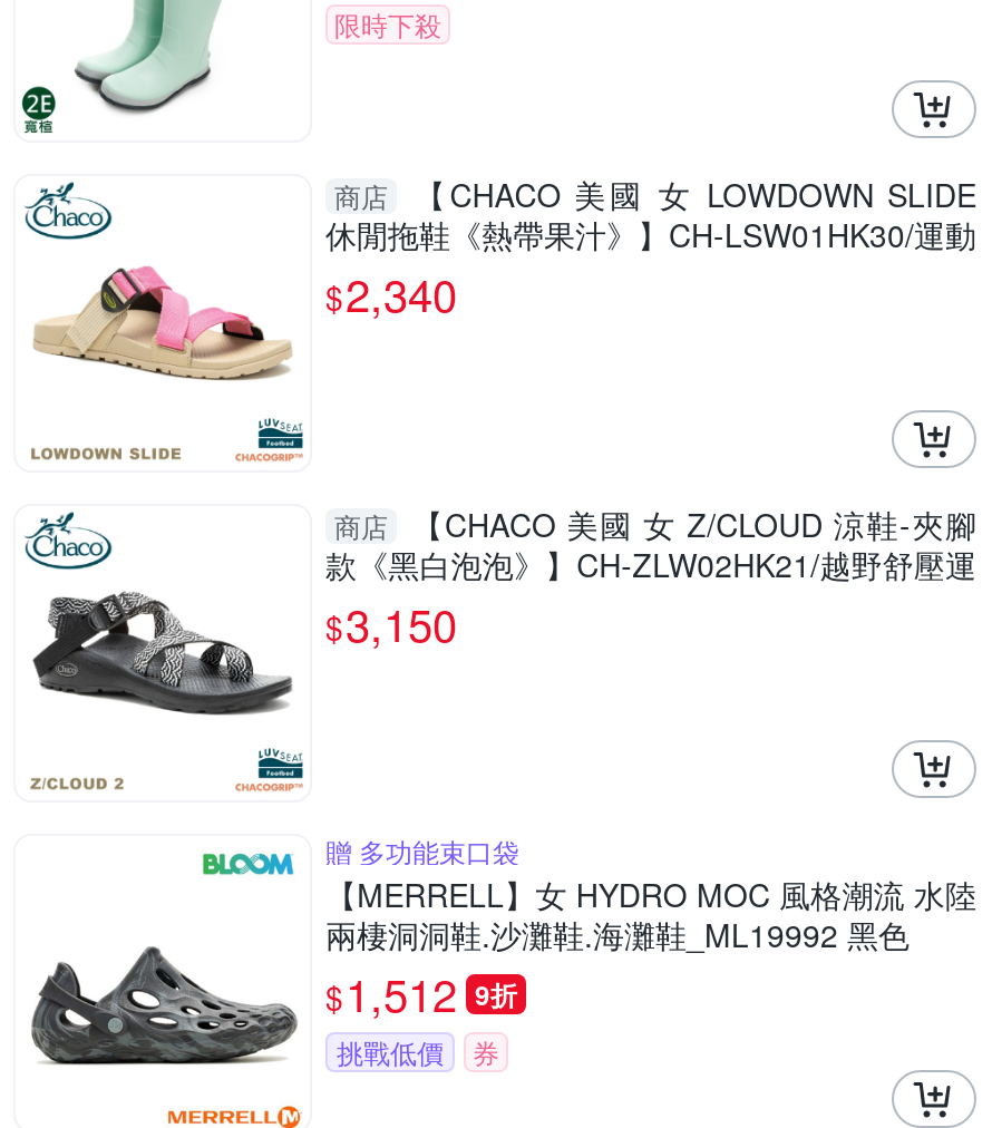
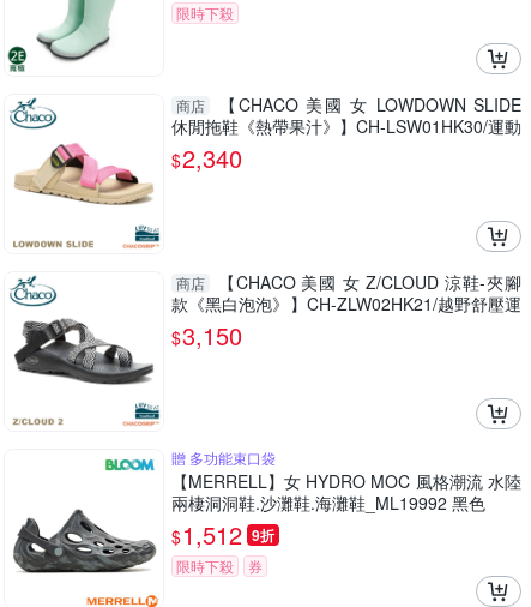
- 挑戰低價
+ 限時下殺
